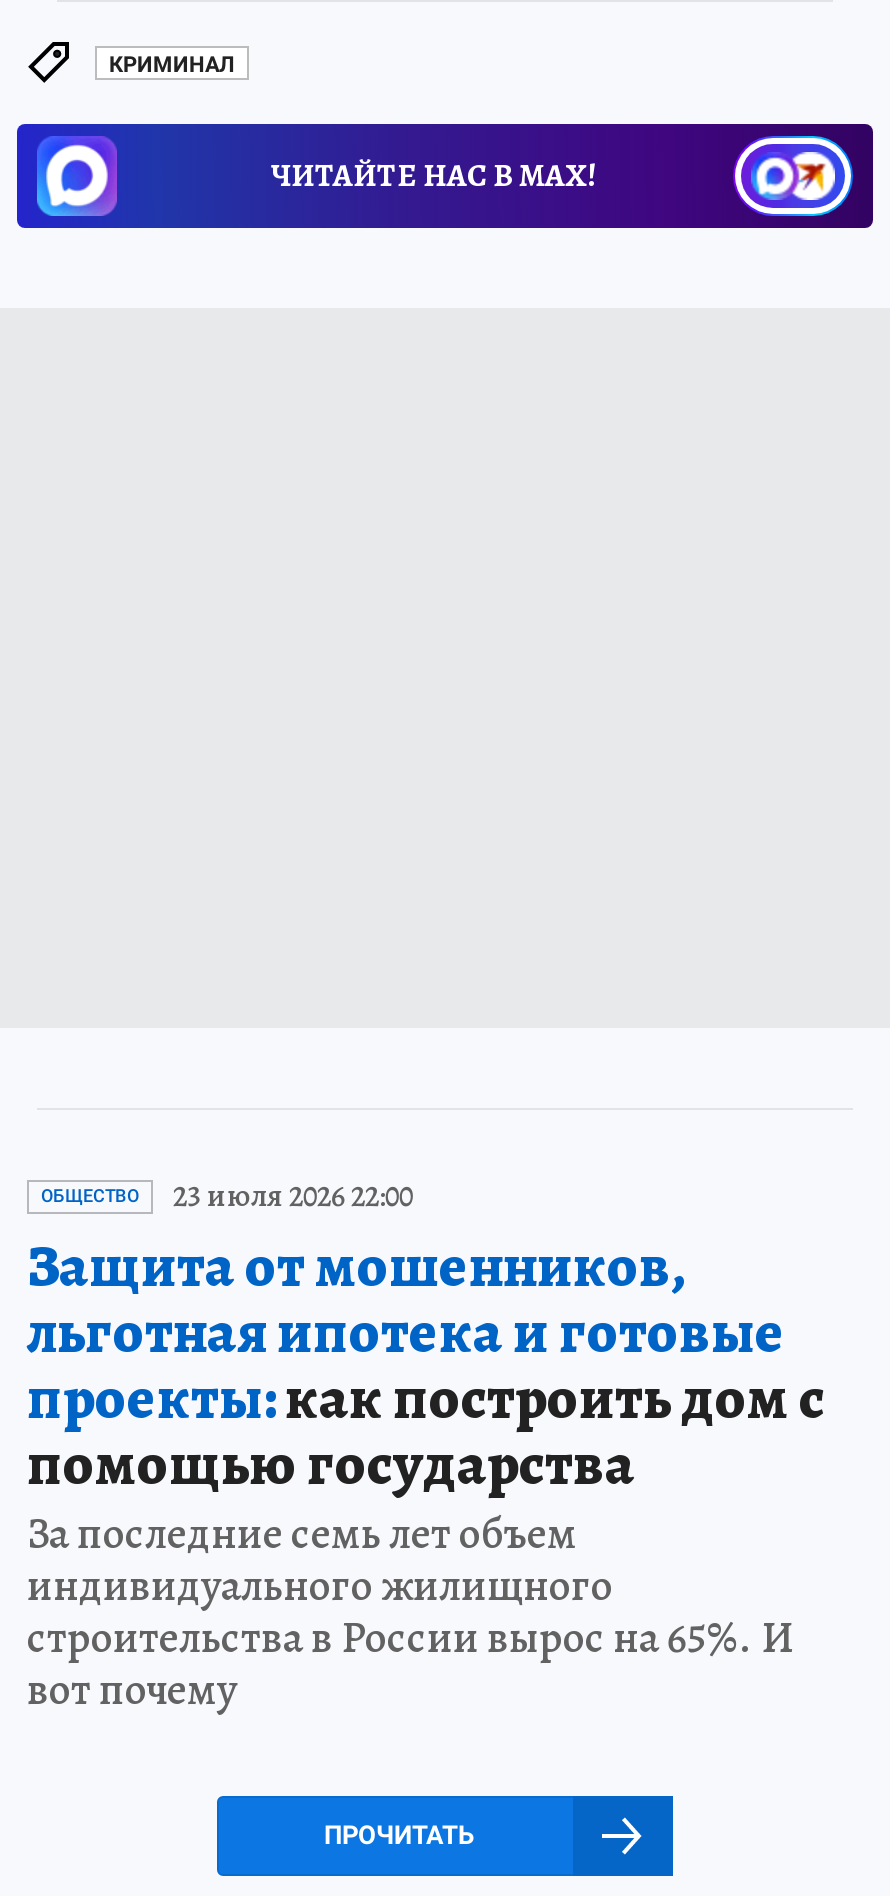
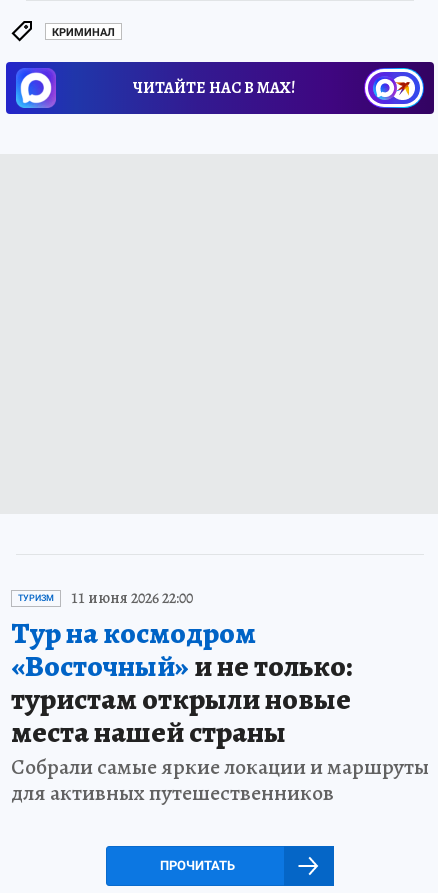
- ОБЩЕСТВО
- 23 июля 2026 22:00
- Защита от мошенников,
- льготная ипотека и готовые
- проекты:как построить дом с
- помощью государства
- За последние семь лет объем
- индивидуального жилищного
- строительства в России вырос на 65%. И
- вот почему
+ ТУРИЗМ
+ 11 июня 2026 22:00
+ Тур на космодром
+ «Восточный»и не только:
+ туристам открыли новые
+ места нашей страны
+ Собрали самые яркие локации и маршруты
+ для активных путешественников
